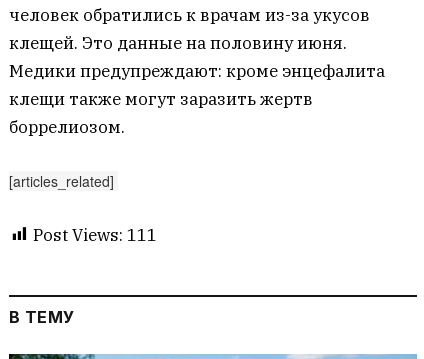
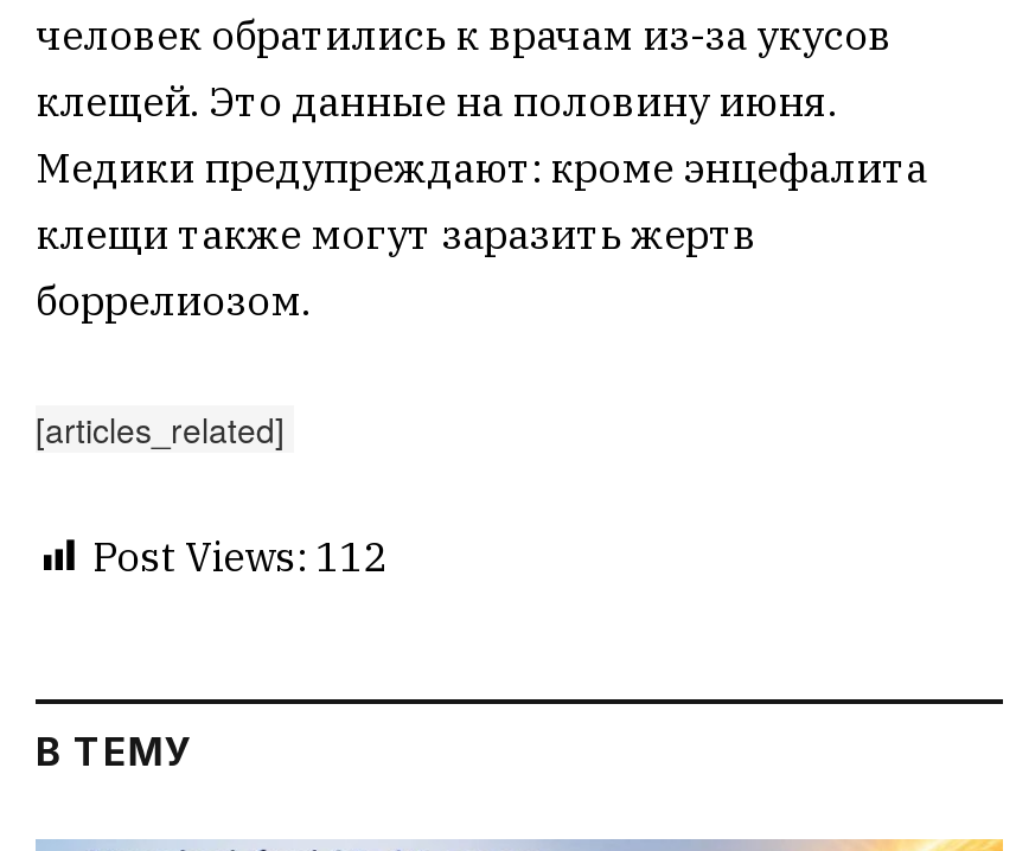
- Post Views: 111
+ Post Views: 112
